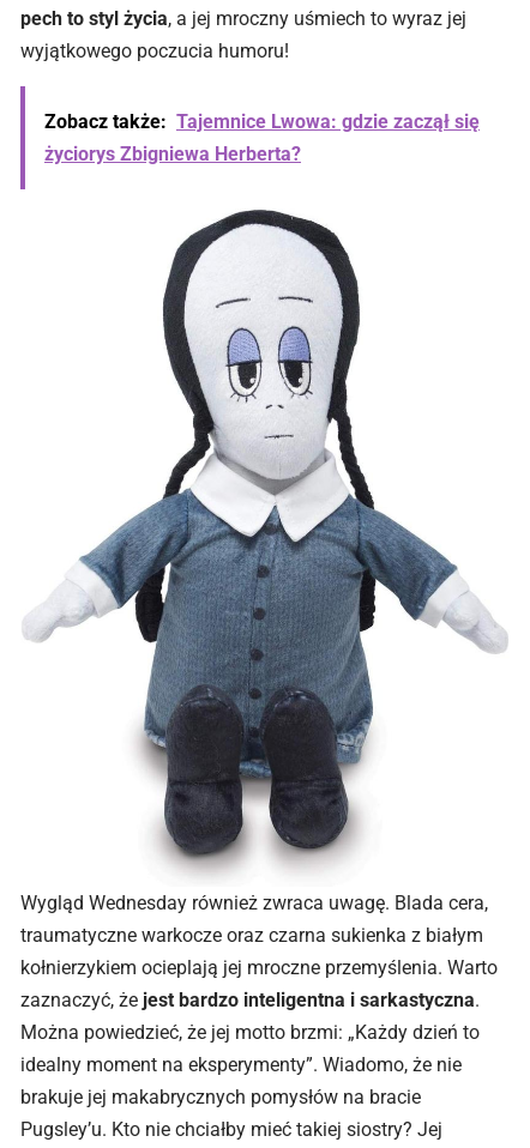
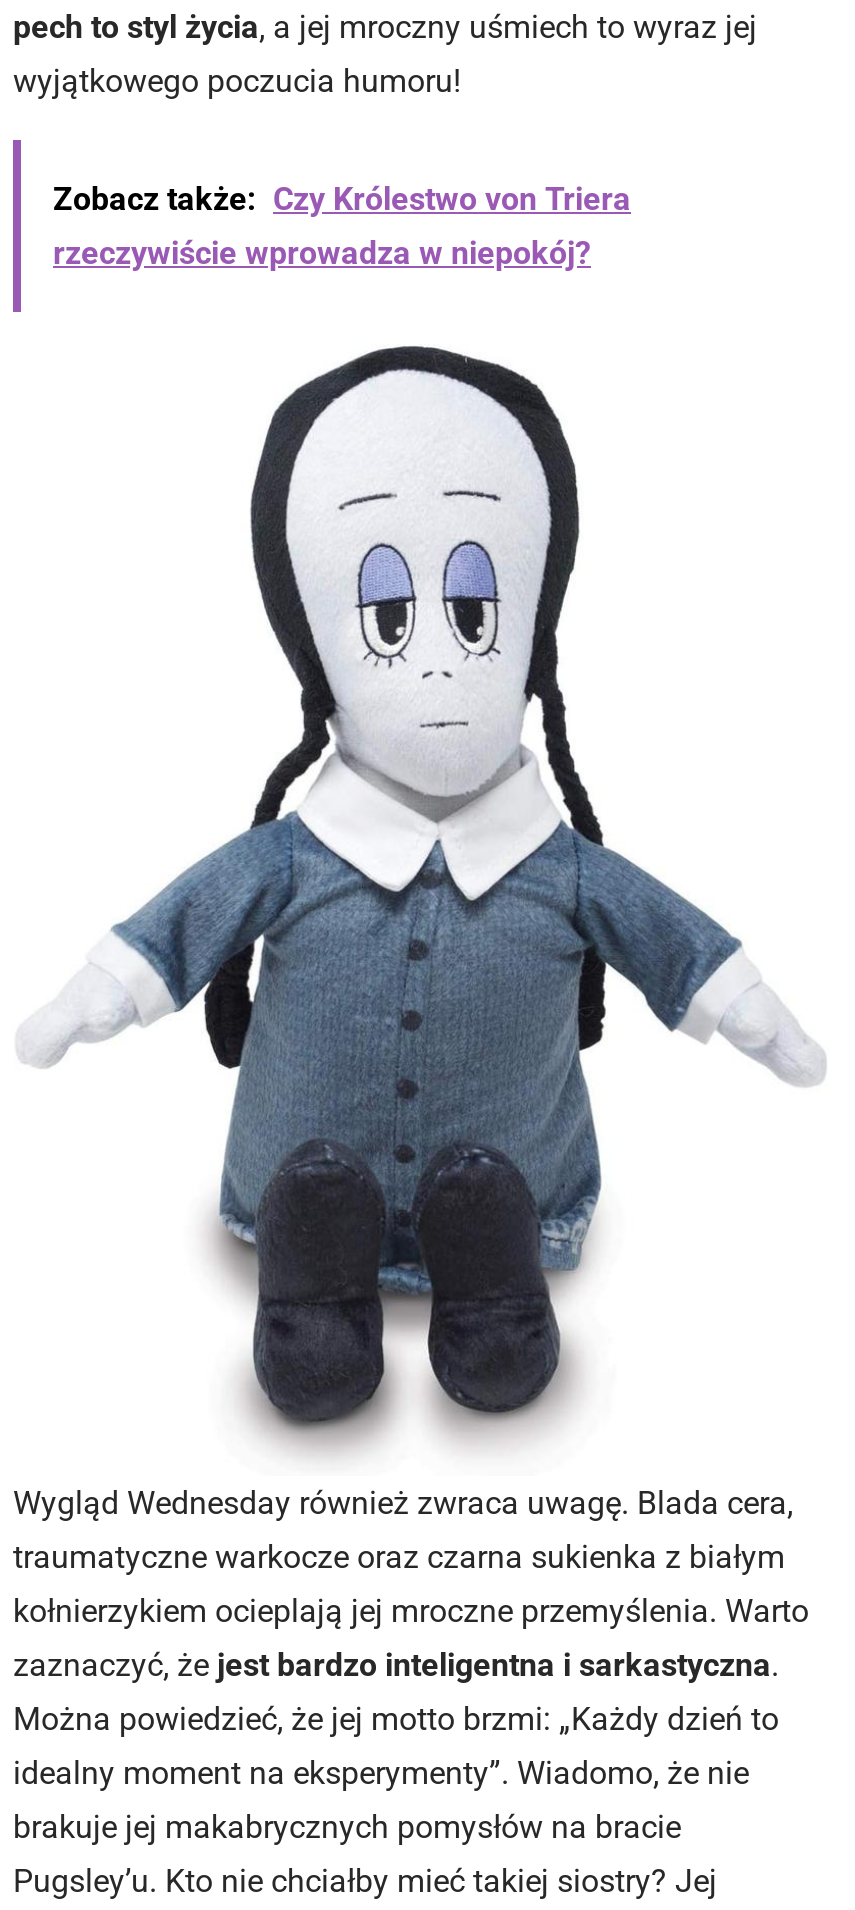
- Zobacz także: Tajemnice Lwowa: gdzie zaczął się
- życiorys Zbigniewa Herberta?
+ Zobacz także: Czy Królestwo von Triera
+ rzeczywiście wprowadza w niepokój?
